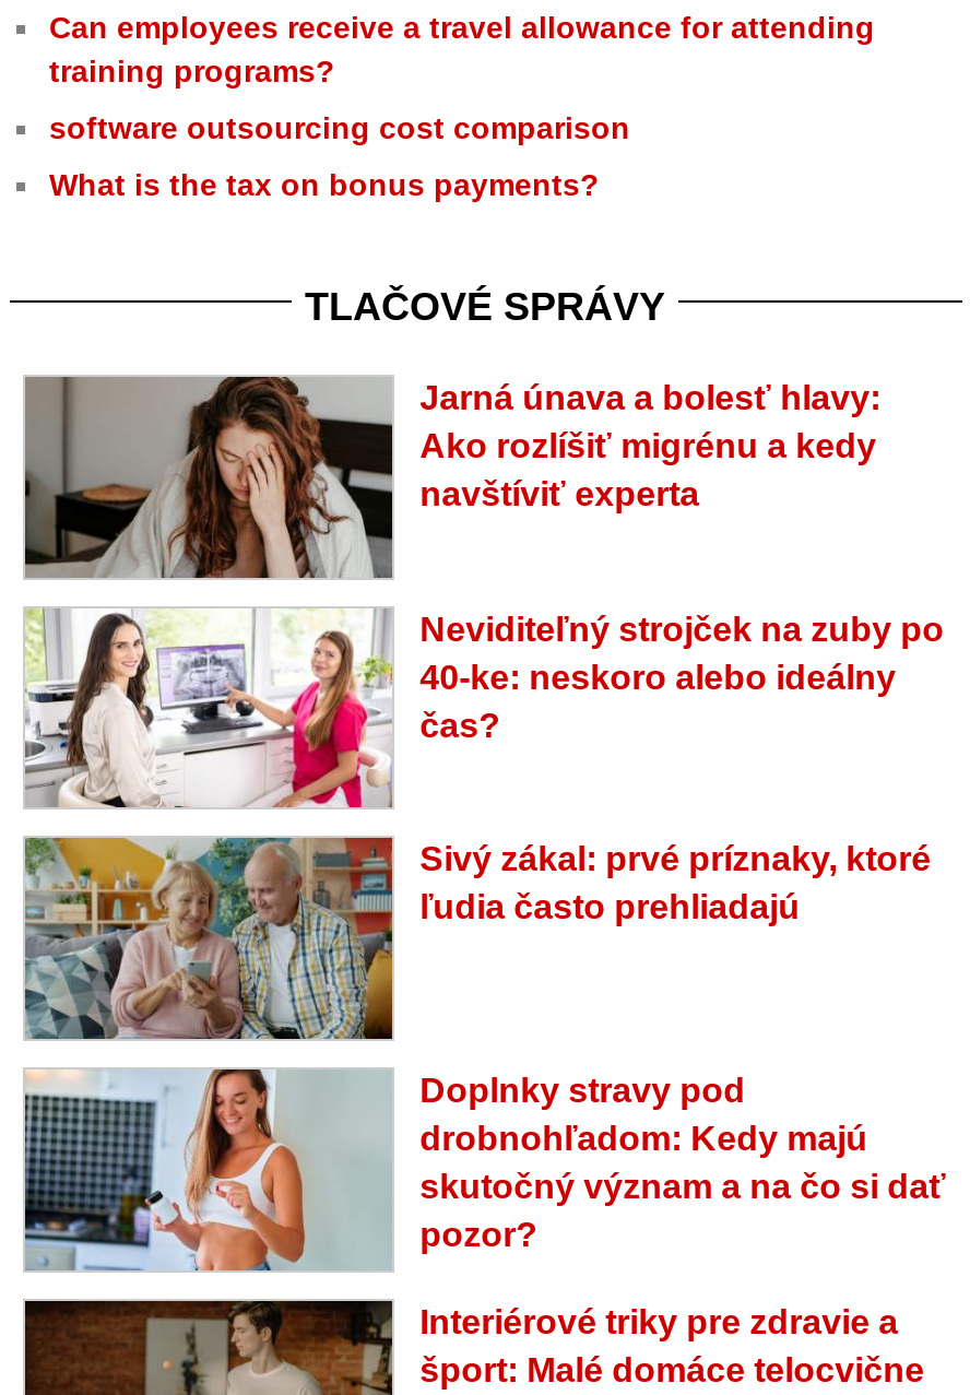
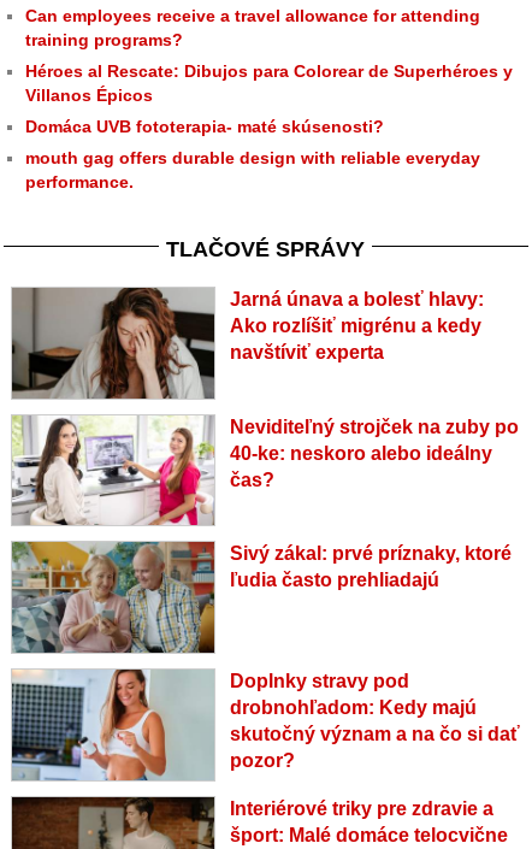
- software outsourcing cost comparison
- What is the tax on bonus payments?
+ Héroes al Rescate: Dibujos para Colorear de Superhéroes y
+ Villanos Épicos
+ Domáca UVB fototerapia- maté skúsenosti?
+ mouth gag offers durable design with reliable everyday
+ performance.
